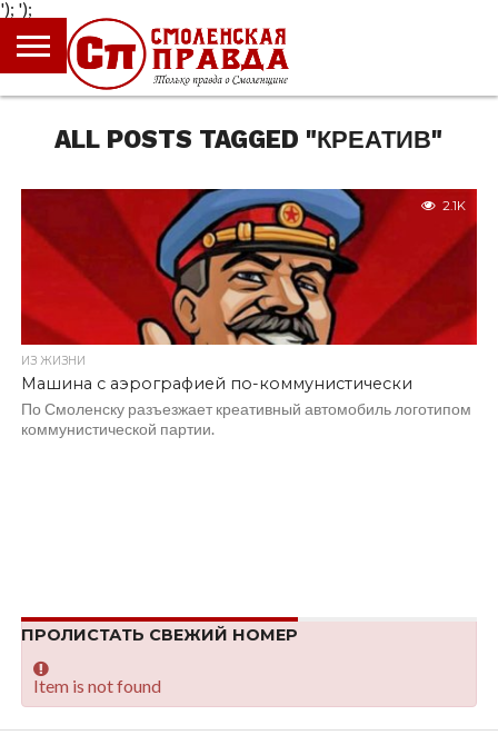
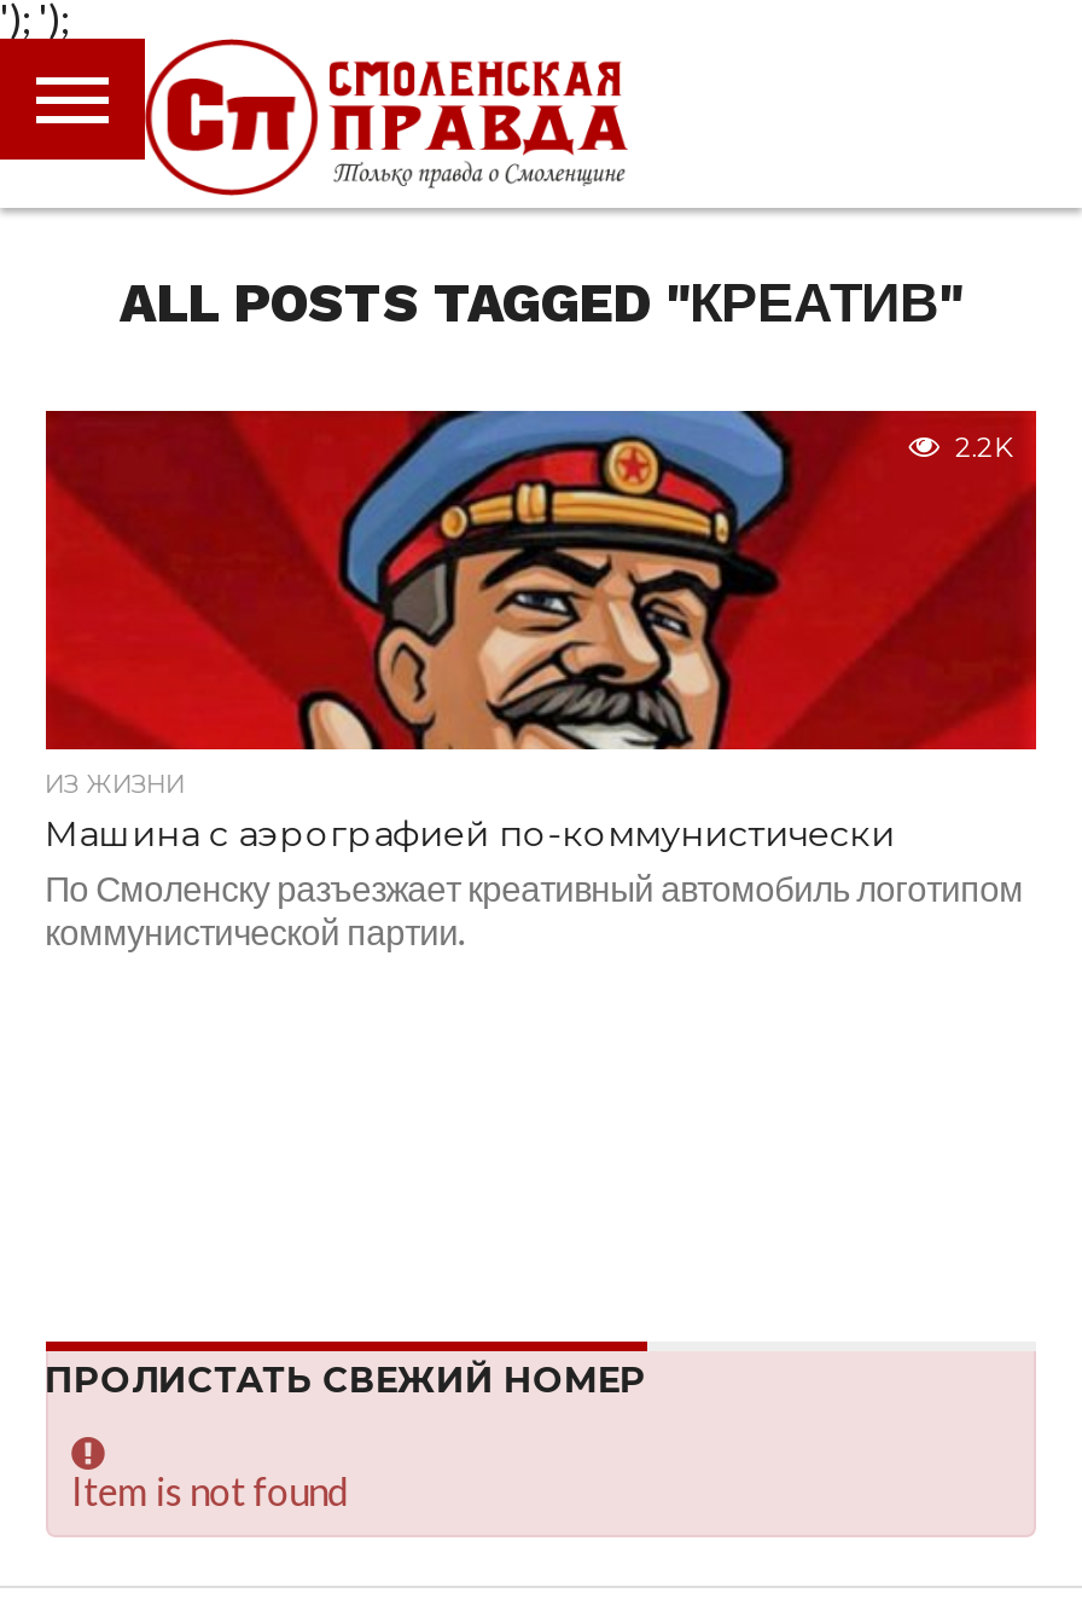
- 2.1K
+ 2.2K
